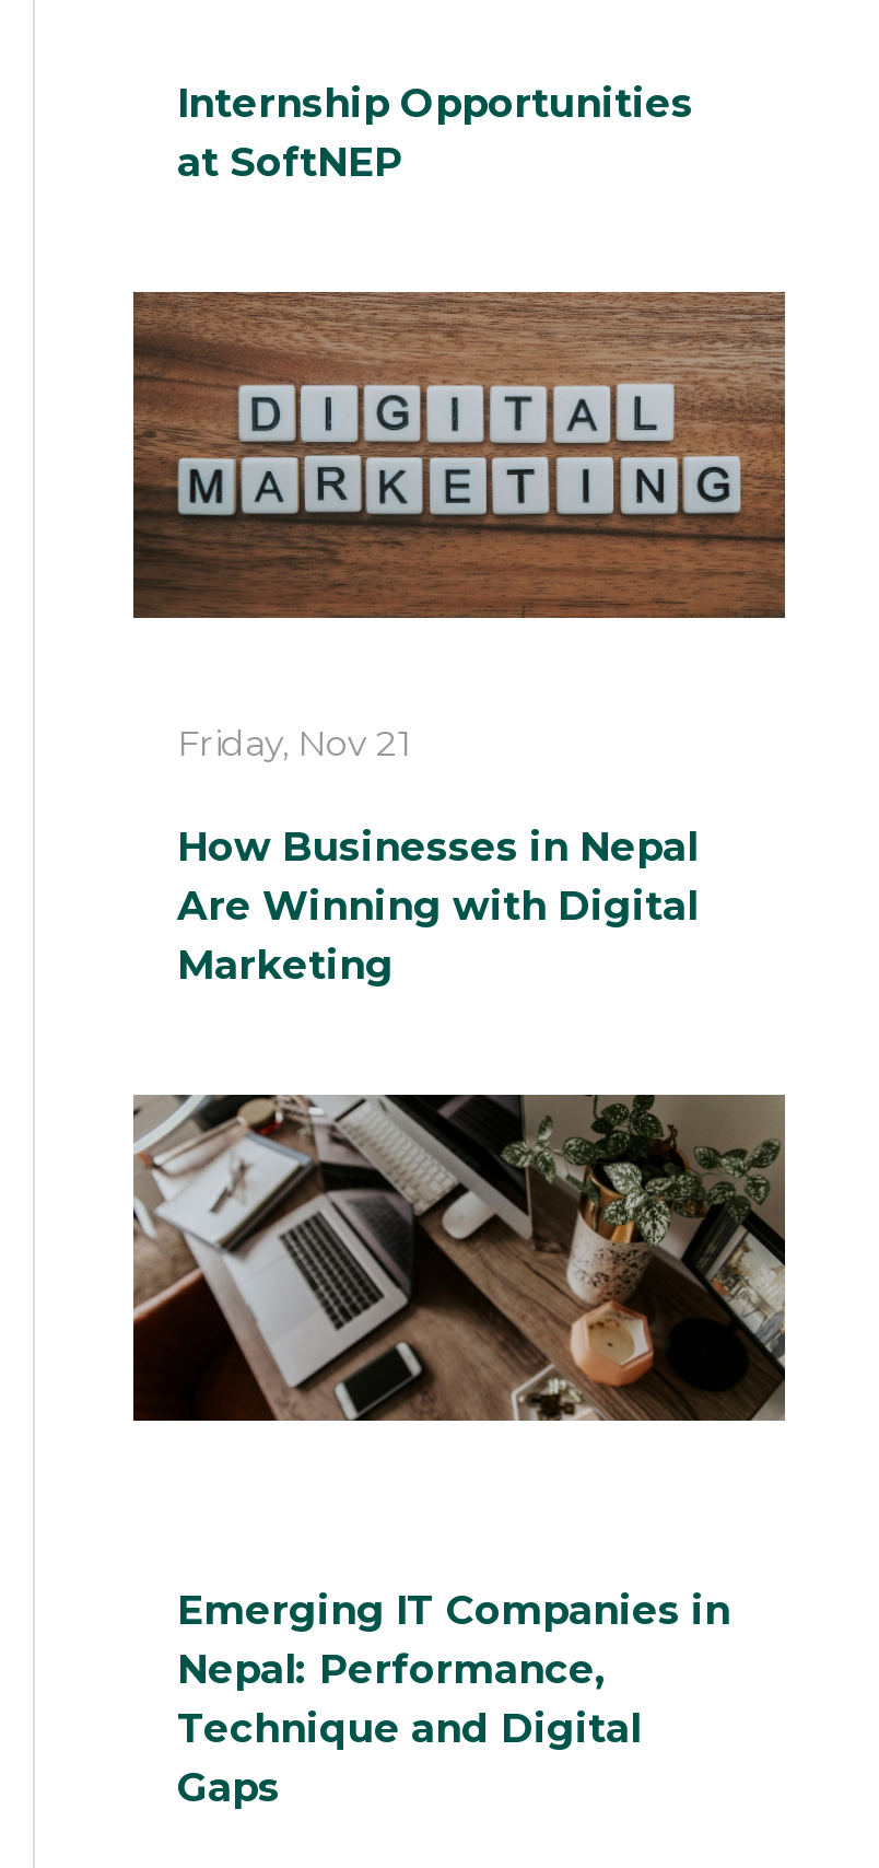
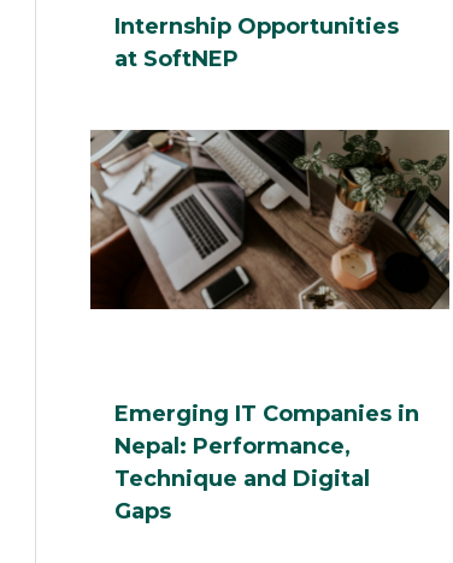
- [image]

- Friday, Nov 21
- How Businesses in Nepal
- Are Winning with Digital
- Marketing
